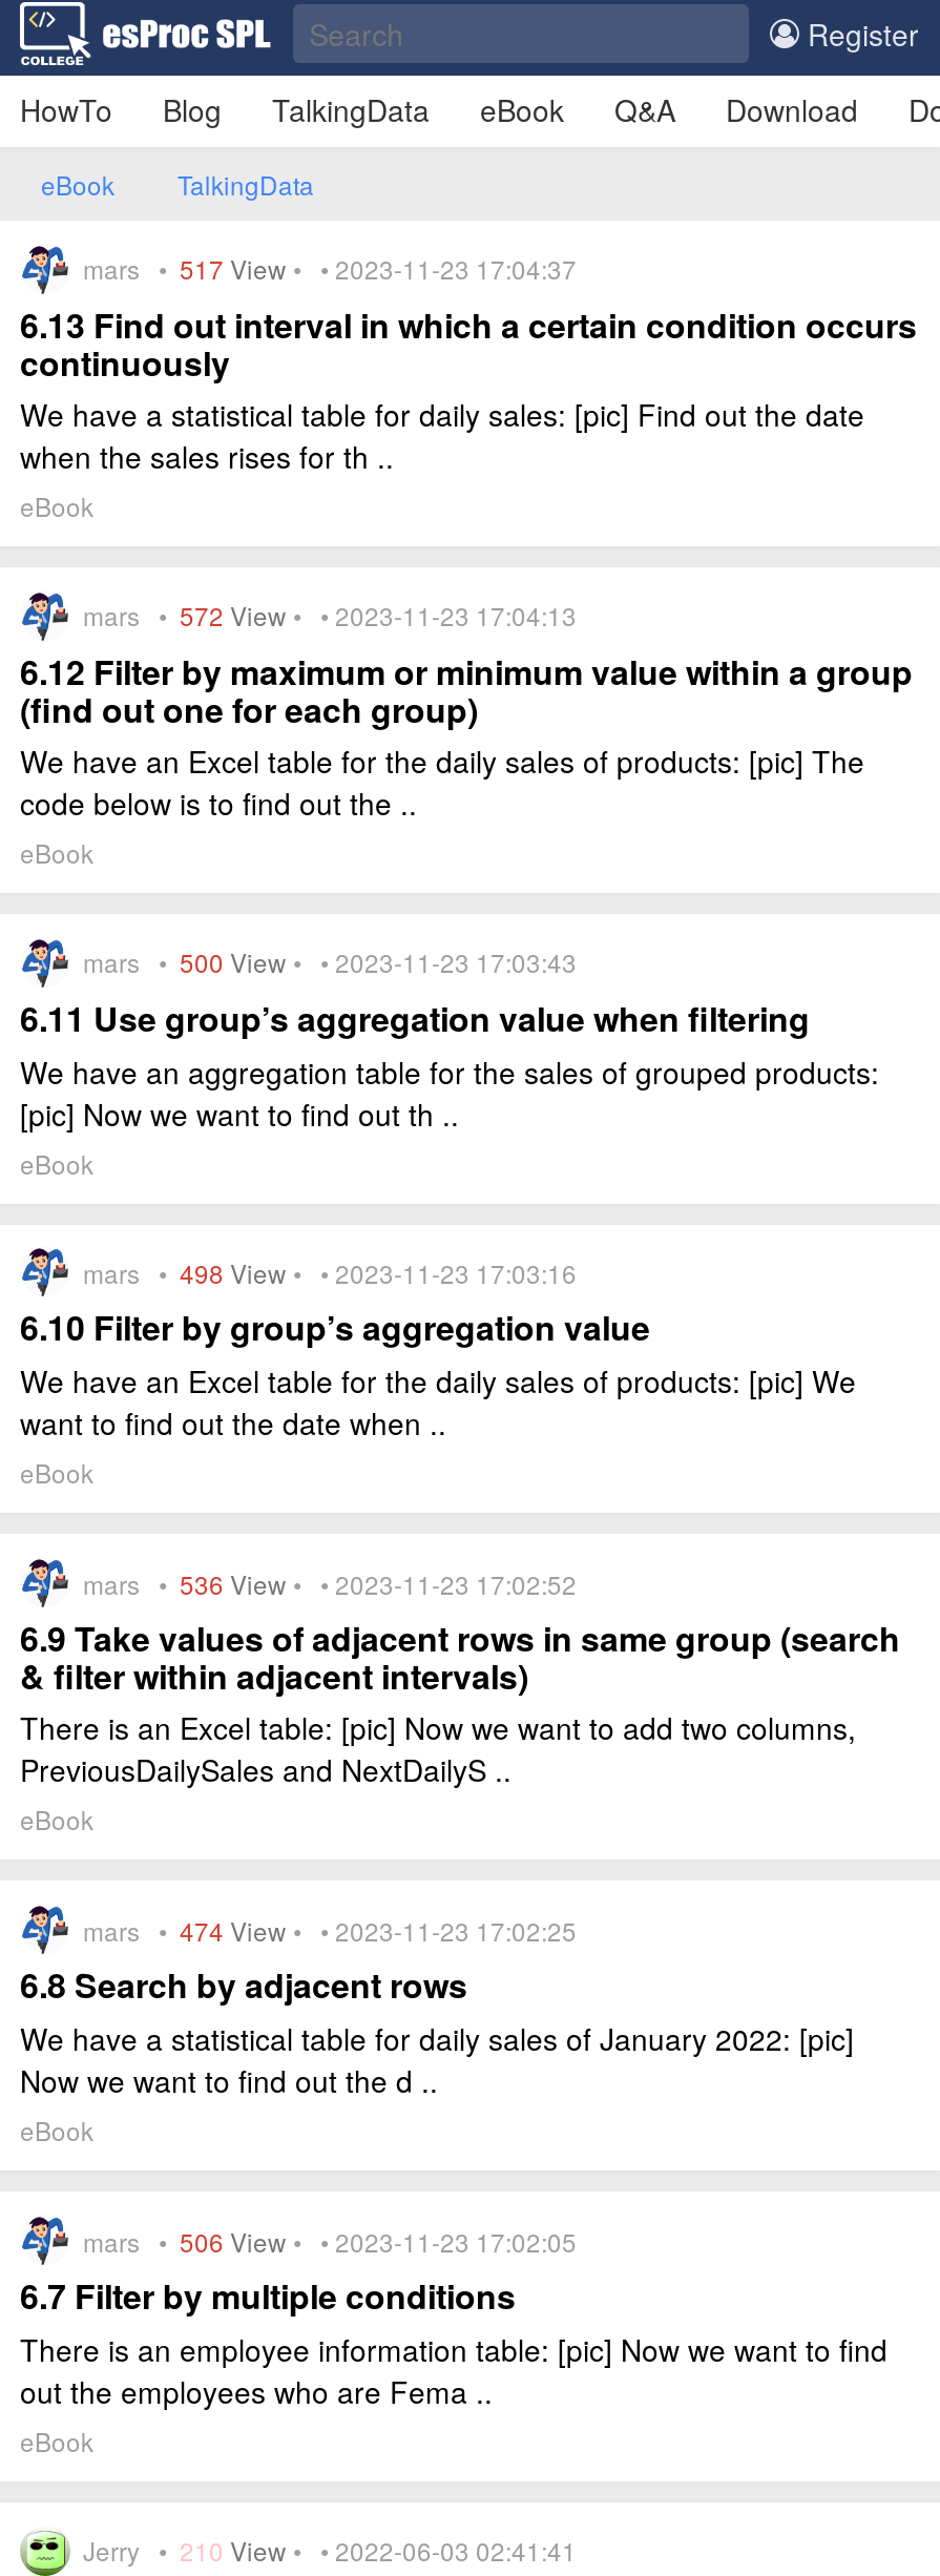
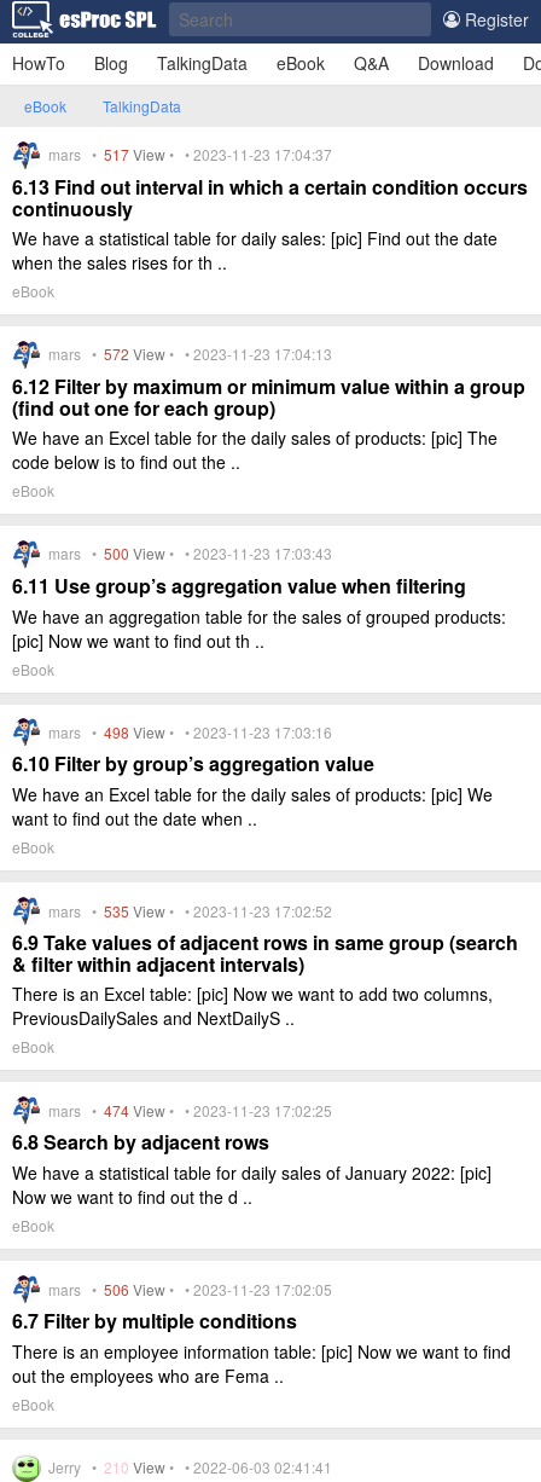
- mars • 536 View • • 2023-11-23 17:02:52
+ mars • 535 View • • 2023-11-23 17:02:52
